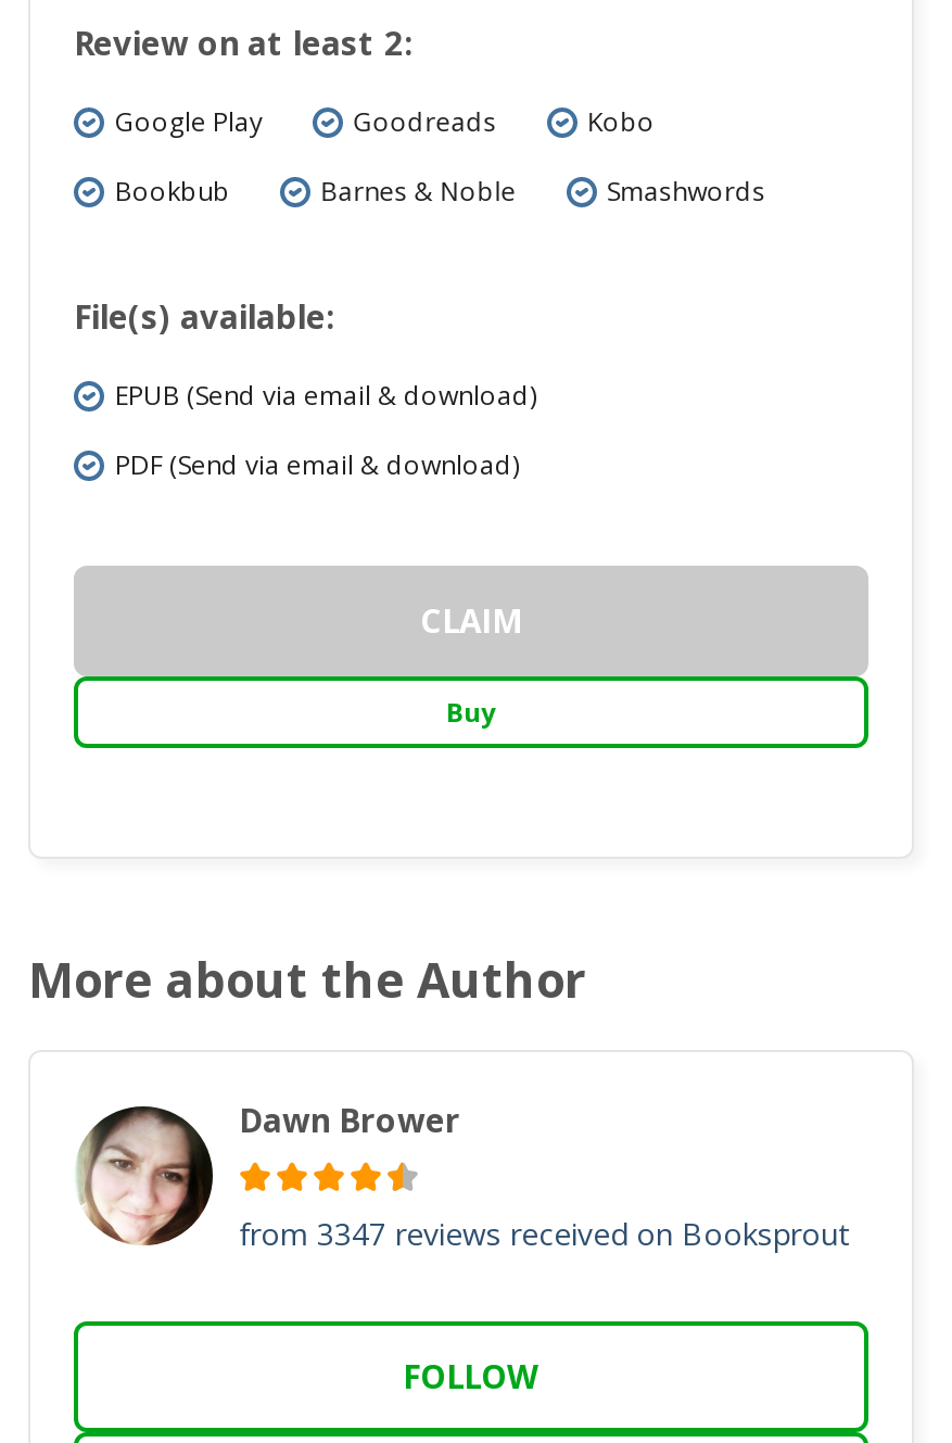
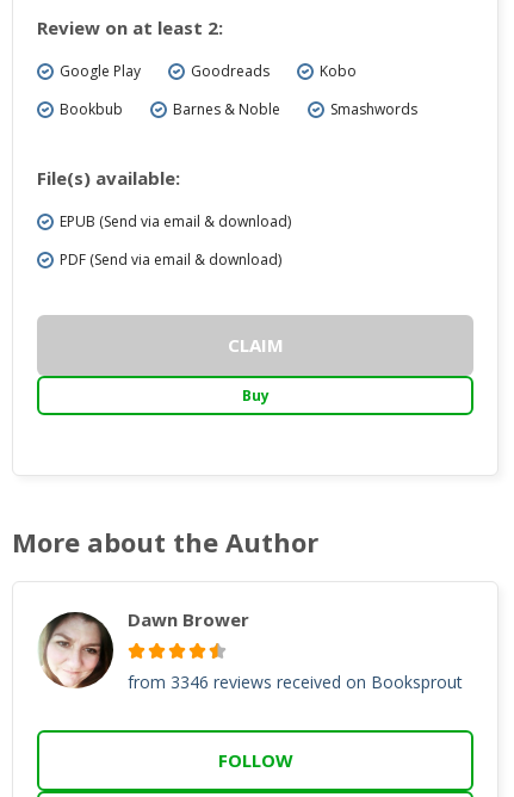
- from 3347 reviews received on Booksprout
+ from 3346 reviews received on Booksprout
